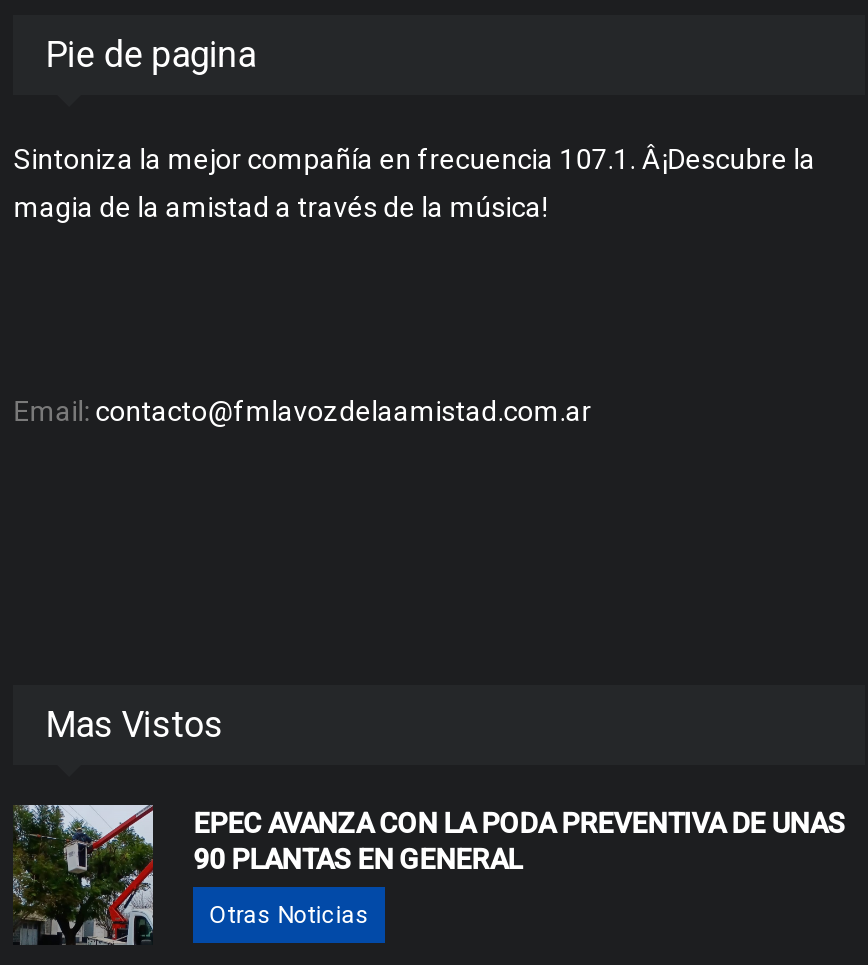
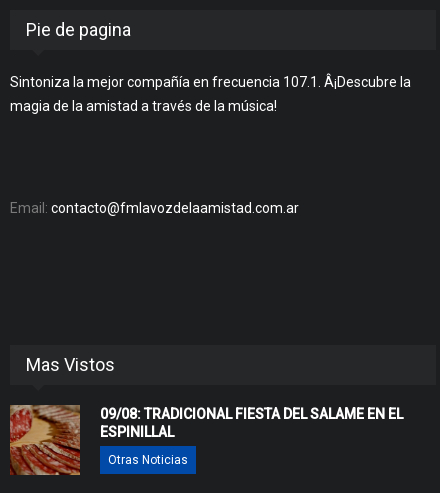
- [image]
- EPEC AVANZA CON LA PODA PREVENTIVA DE UNAS
- 90 PLANTAS EN GENERAL
+ [image]
+ 09/08: TRADICIONAL FIESTA DEL SALAME EN EL
+ ESPINILLAL
